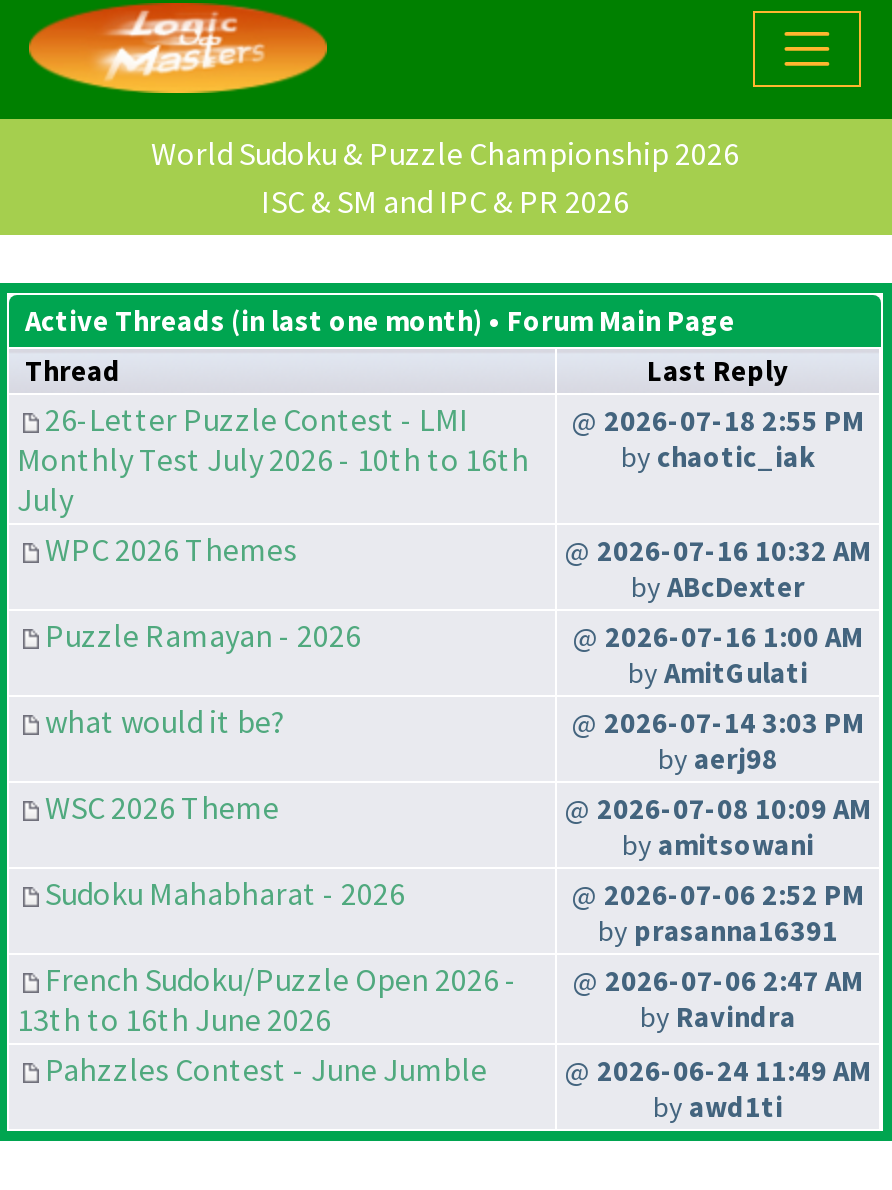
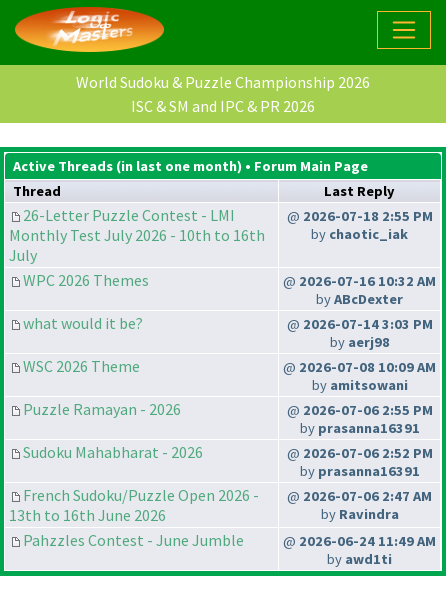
moved down: Puzzle Ramayan - 2026

- @ 2026-07-16 1:00 AM
- by AmitGulati

moved up: what would it be? | @ 2026-07-14 3:03 PM | by aerj98 | WSC 2026 Theme | @ 2026-07-08 10:09 AM | by amitsowani

+ @ 2026-07-06 2:55 PM
+ by prasanna16391
